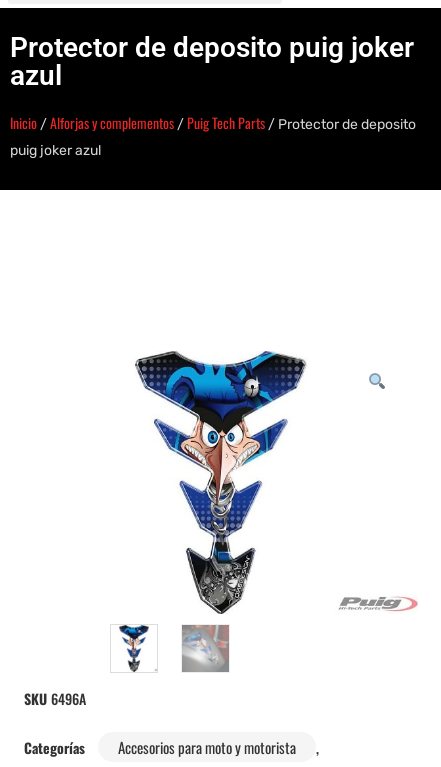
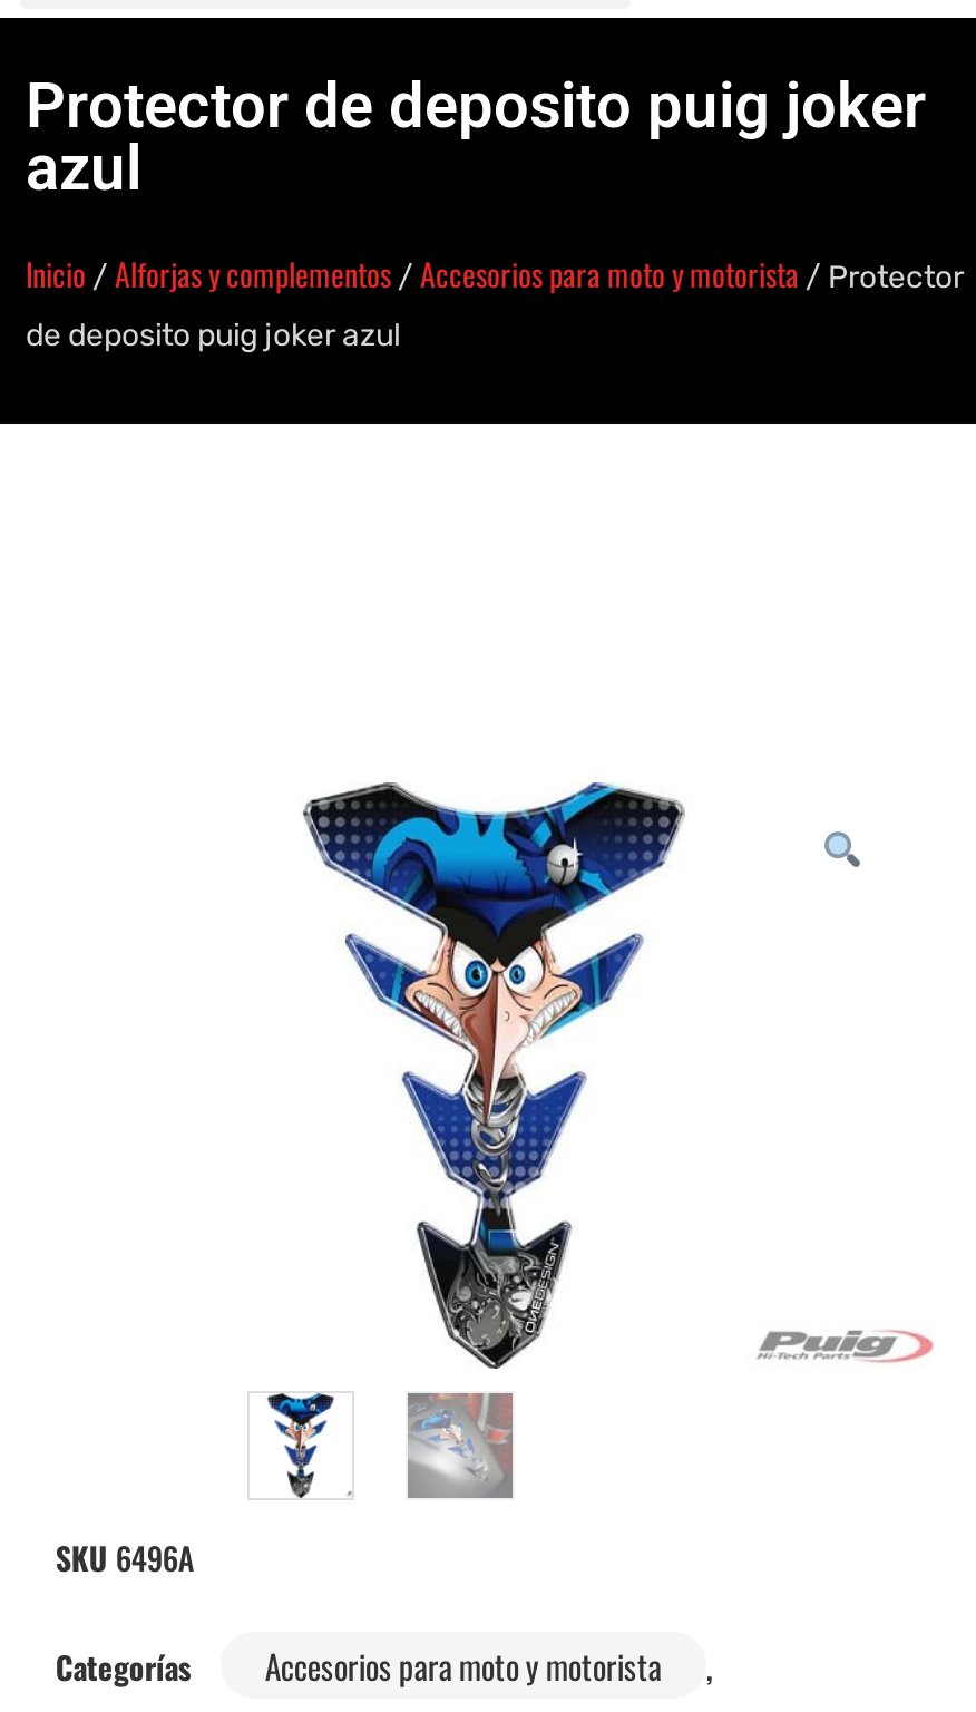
- Inicio / Alforjas y complementos / Puig Tech Parts / Protector de deposito
- puig joker azul
+ Inicio / Alforjas y complementos / Accesorios para moto y motorista / Protector
+ de deposito puig joker azul
